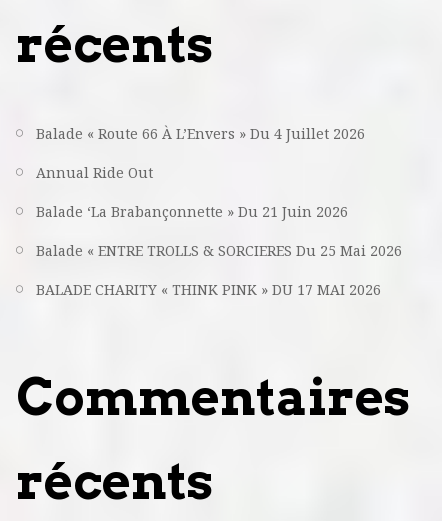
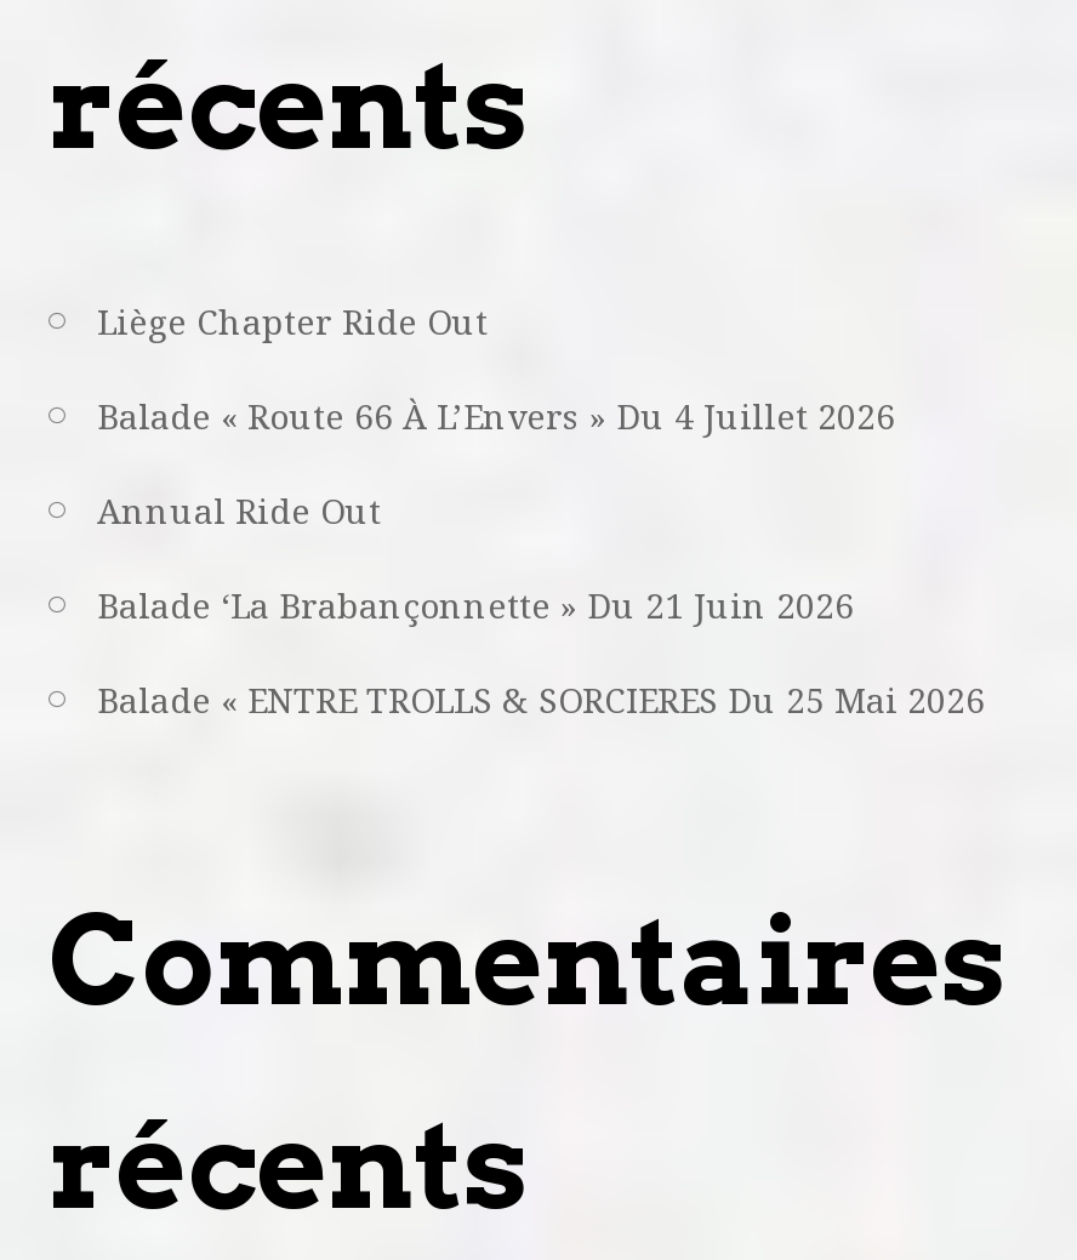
+ Liège Chapter Ride Out

moved down: Balade « Route 66 À L’Envers » Du 4 Juillet 2026 | Annual Ride Out | Balade ‘La Brabançonnette » Du 21 Juin 2026 | Balade « ENTRE TROLLS & SORCIERES Du 25 Mai 2026

- BALADE CHARITY « THINK PINK » DU 17 MAI 2026
